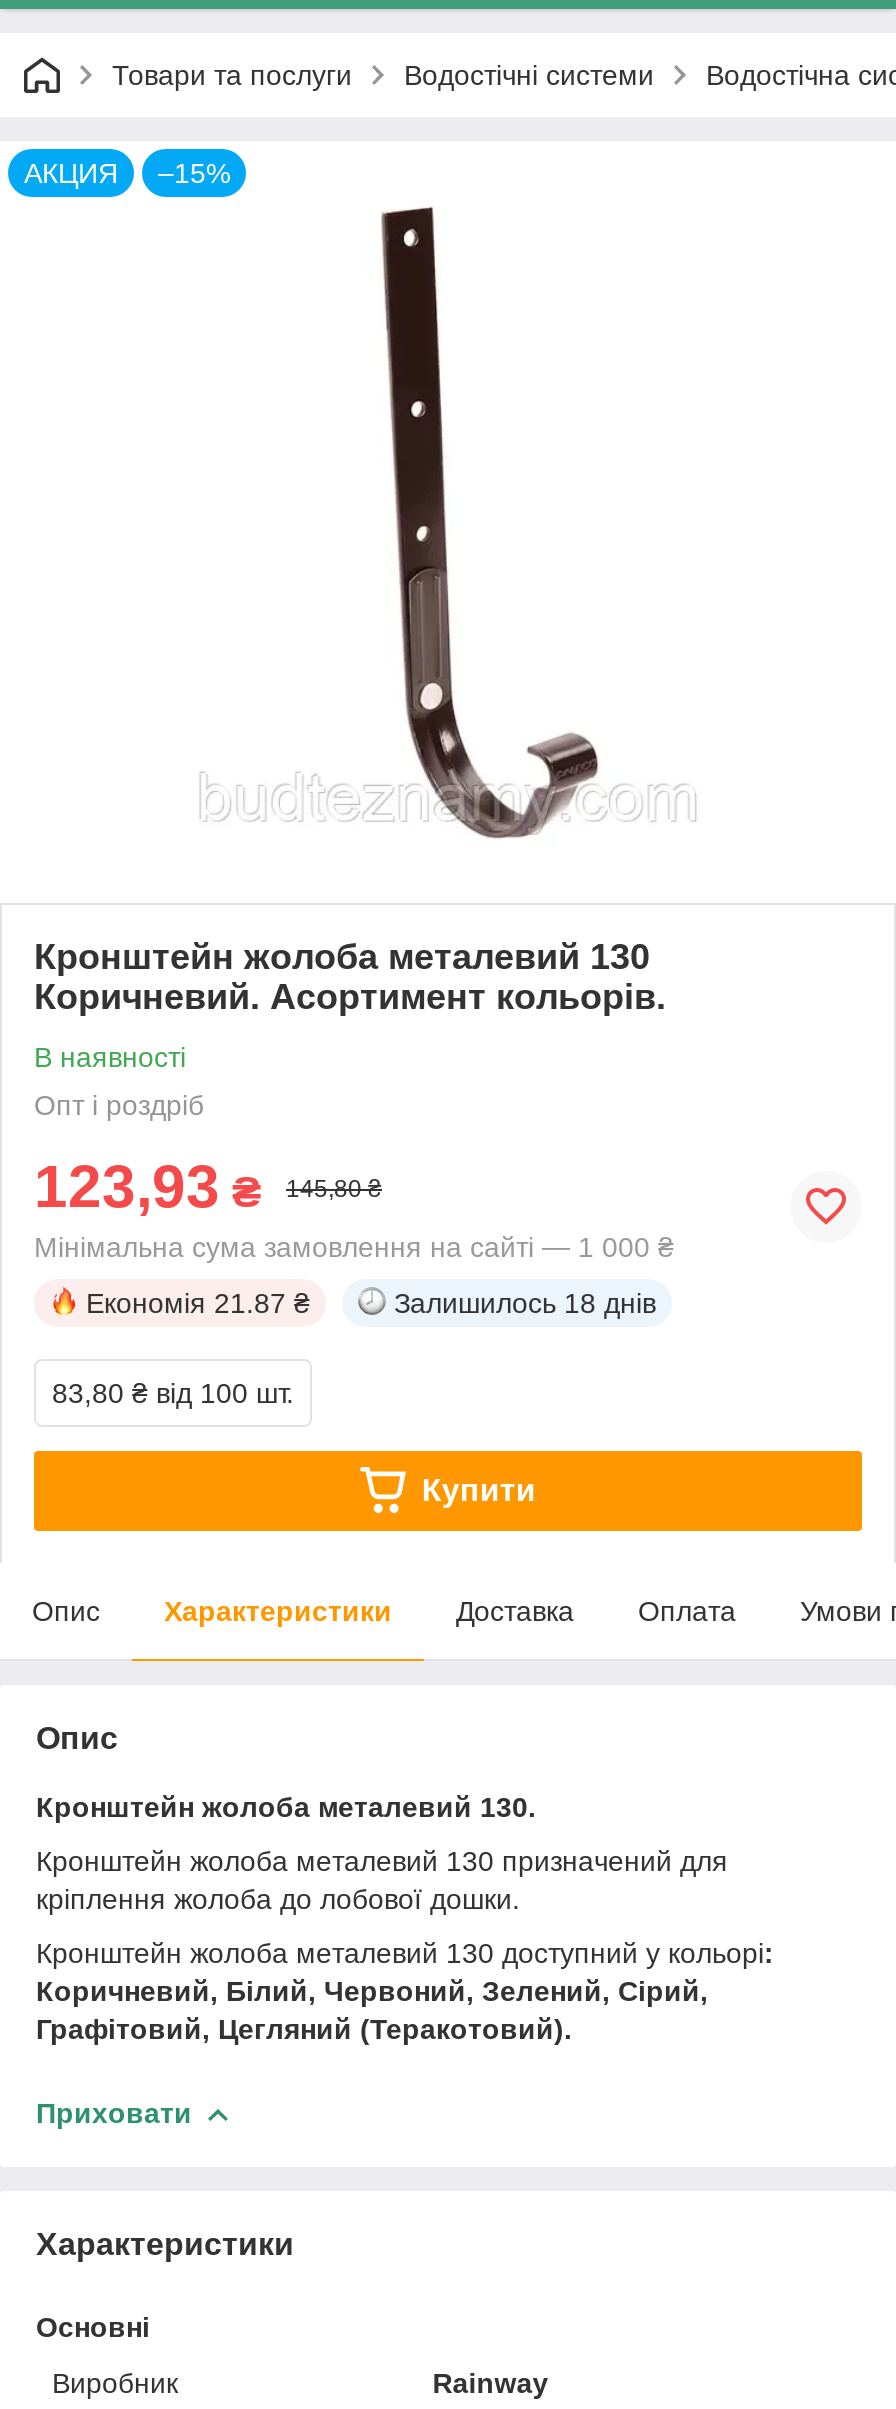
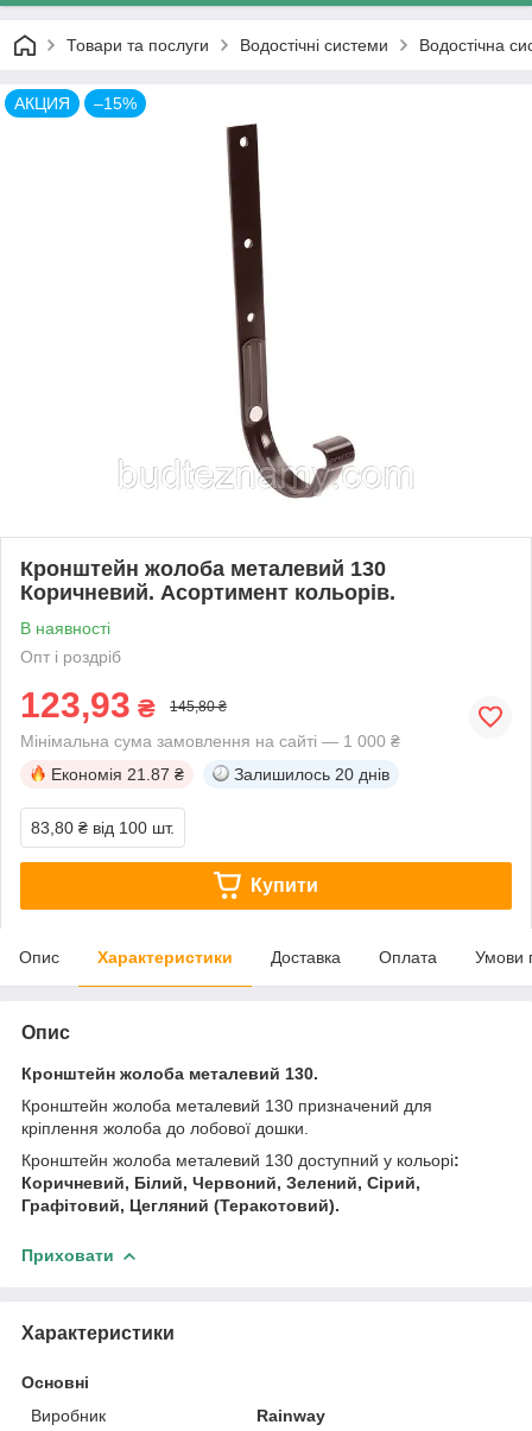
- Залишилось 18 днів
+ Залишилось 20 днів
